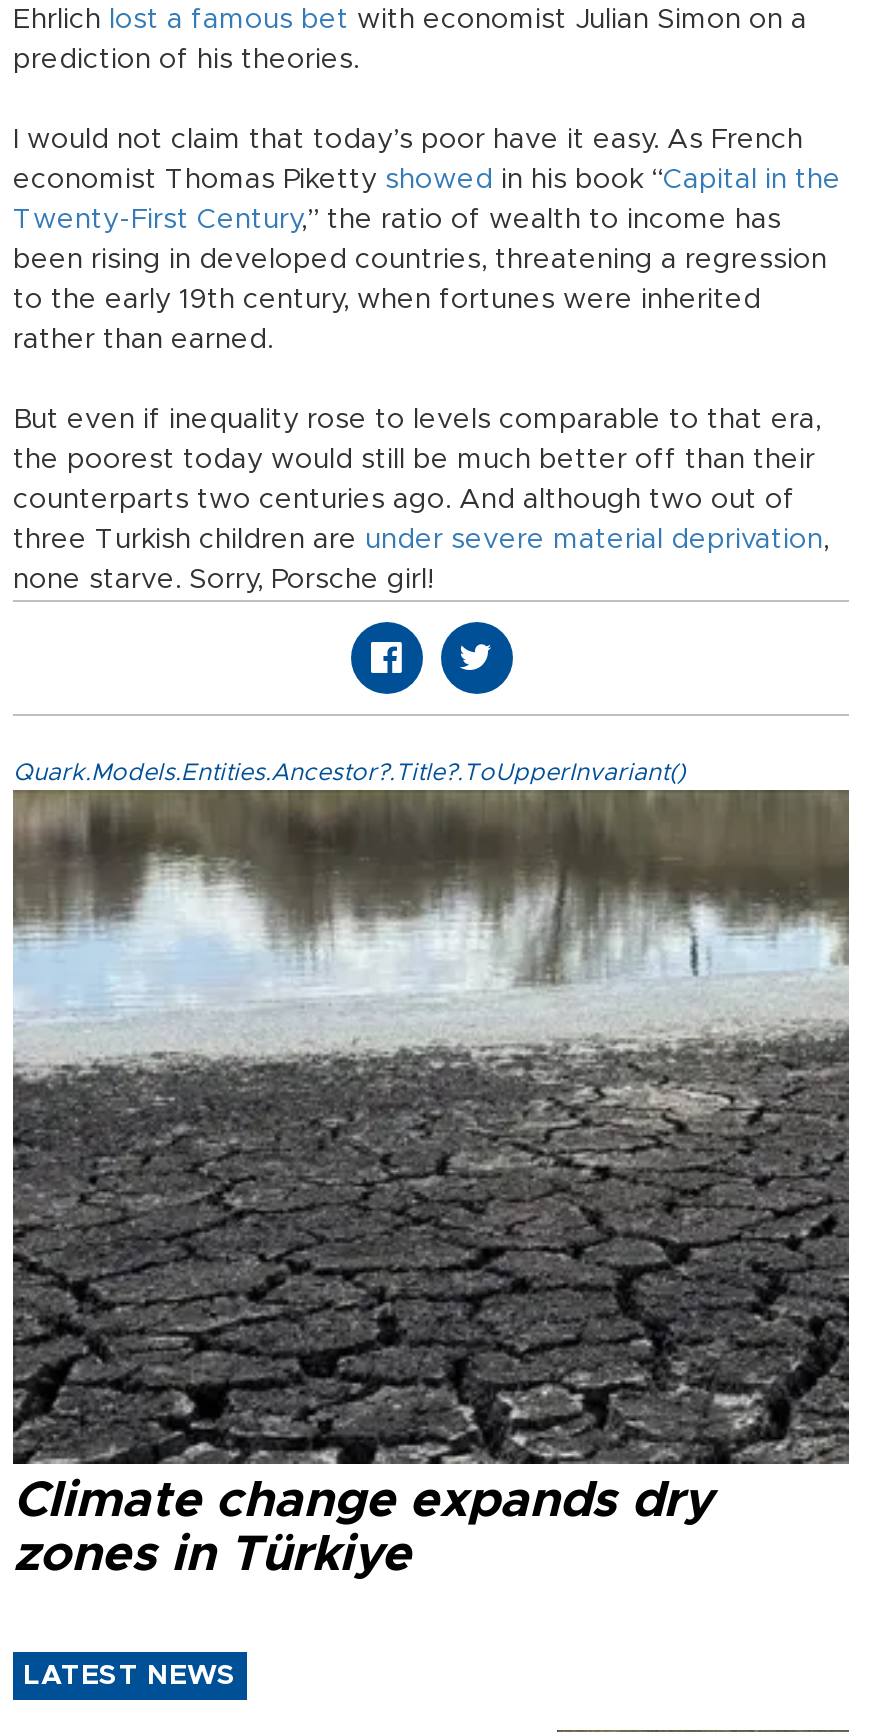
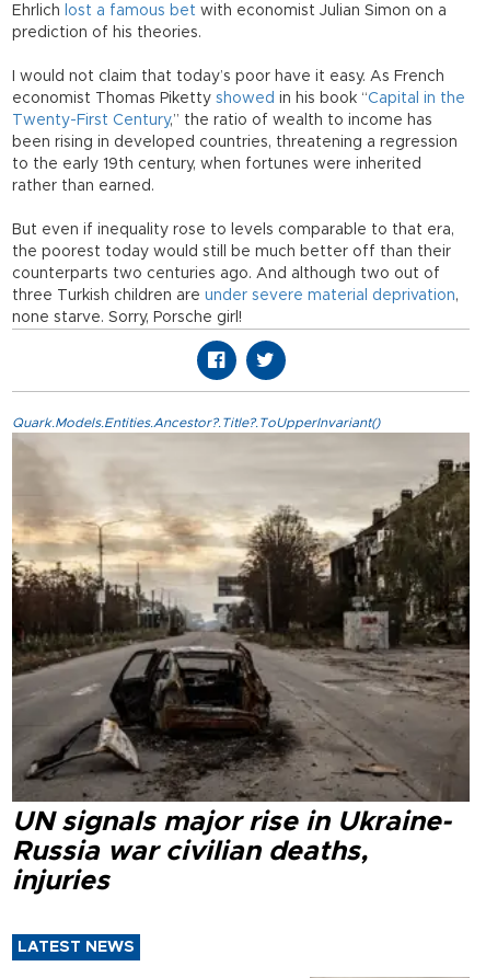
- [image]
- Climate change expands dry
- zones in Türkiye
+ [image]
+ UN signals major rise in Ukraine-
+ Russia war civilian deaths,
+ injuries
